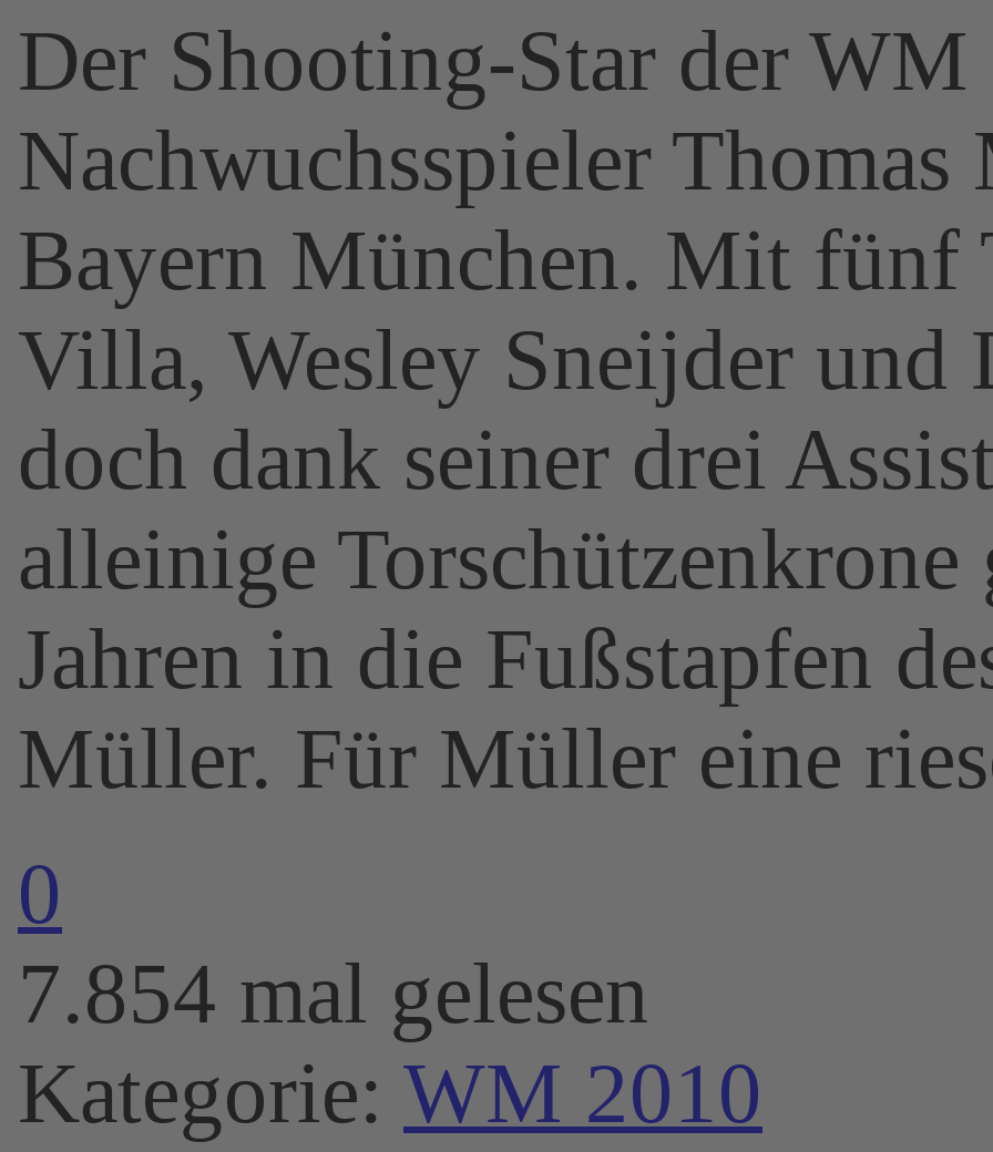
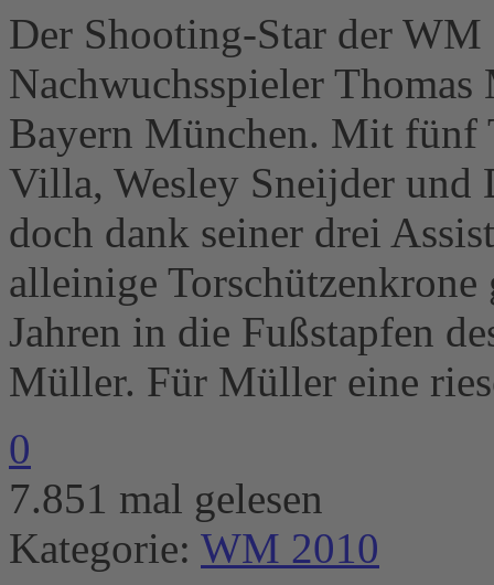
- 7.854 mal gelesen
+ 7.851 mal gelesen
